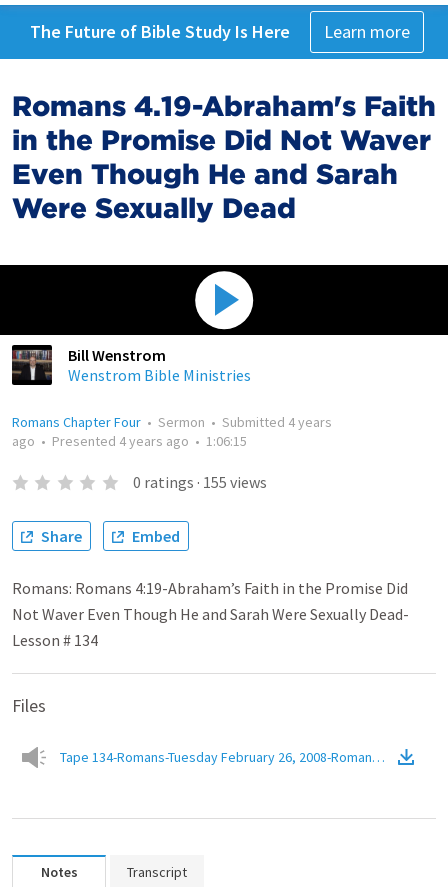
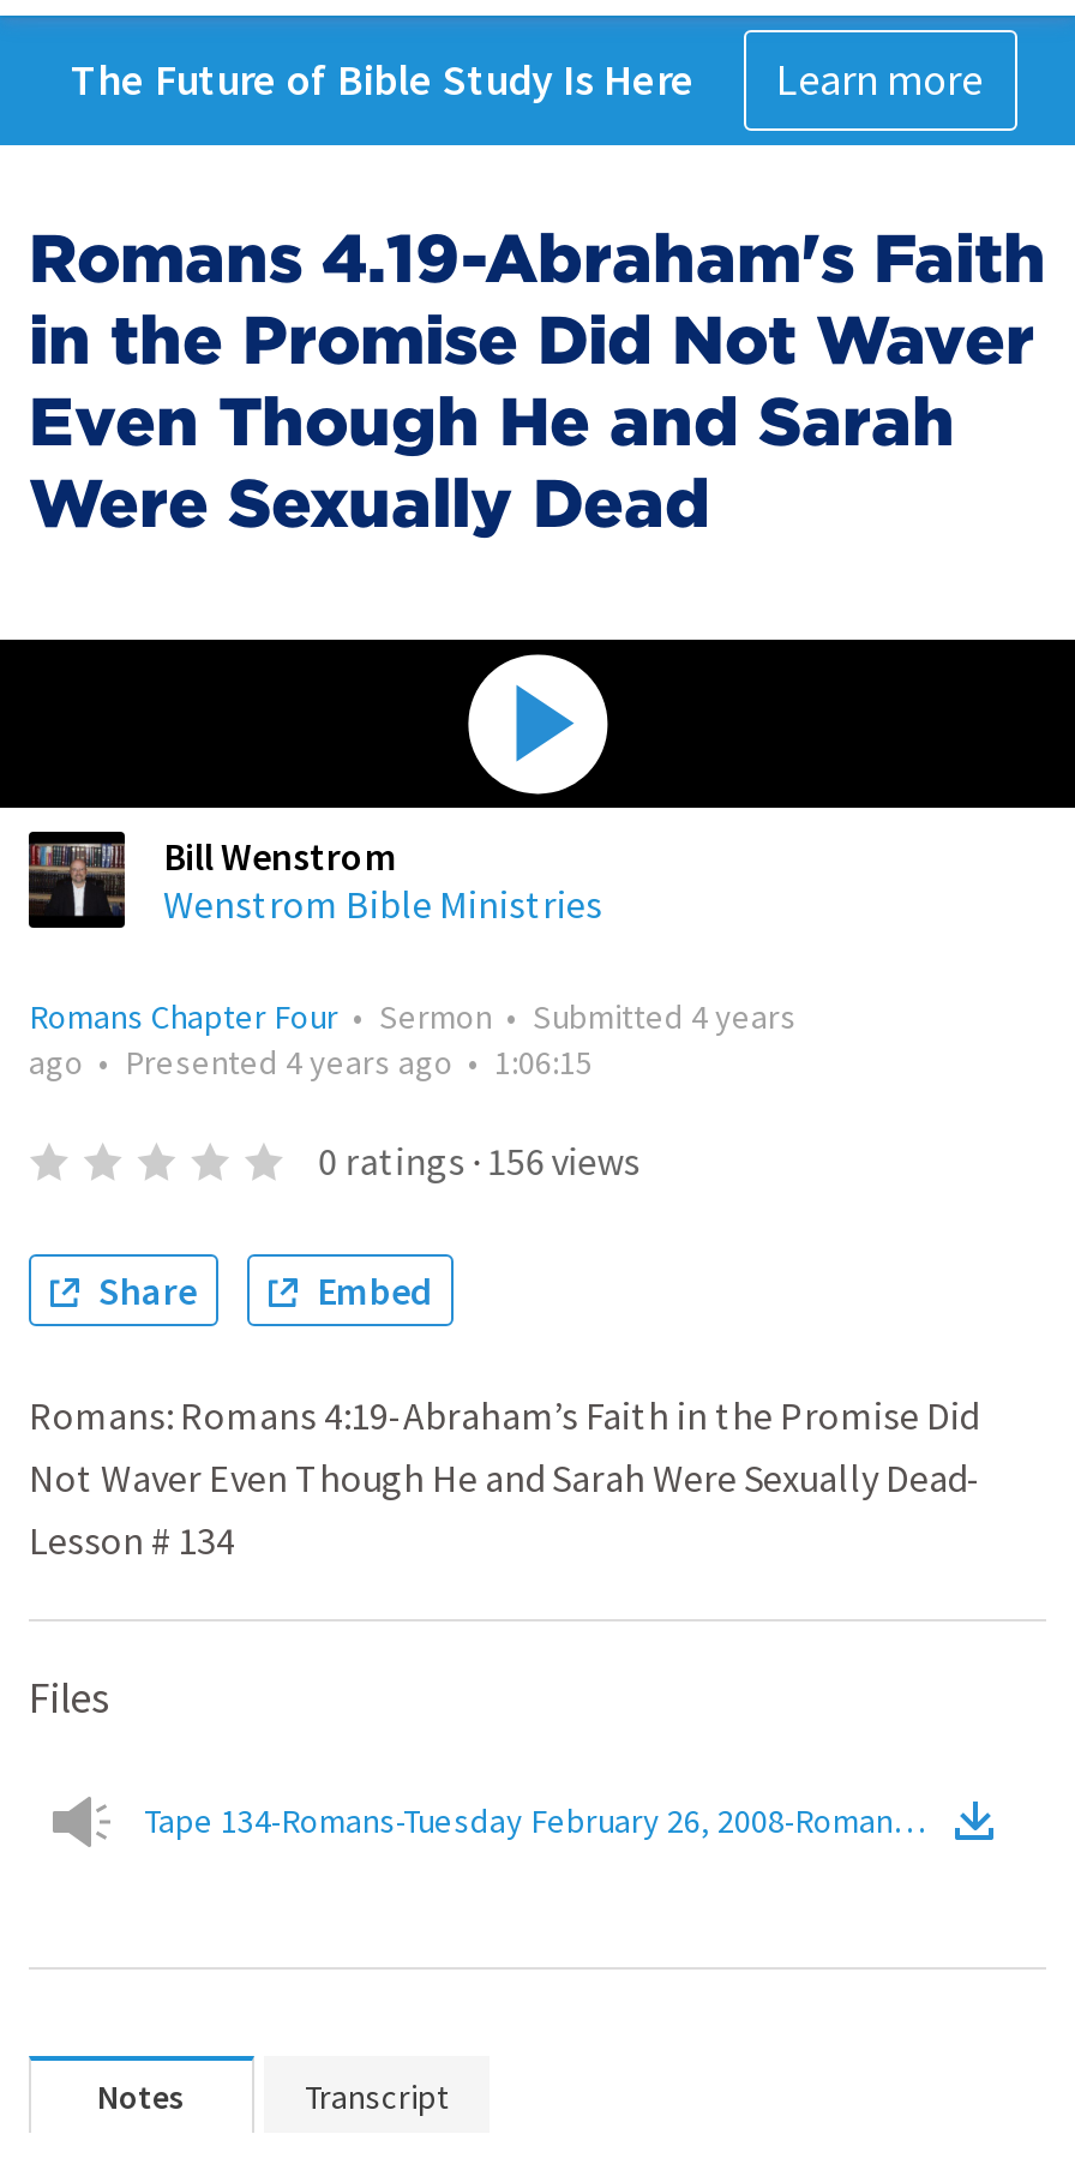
- 0 ratings · 155 views
+ 0 ratings · 156 views
